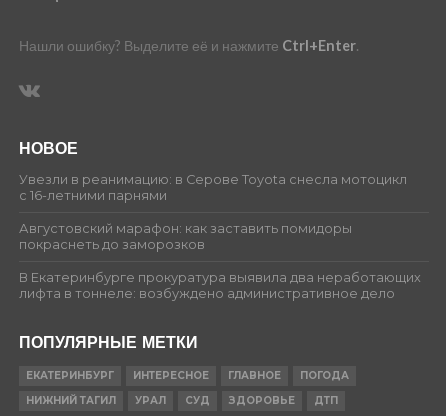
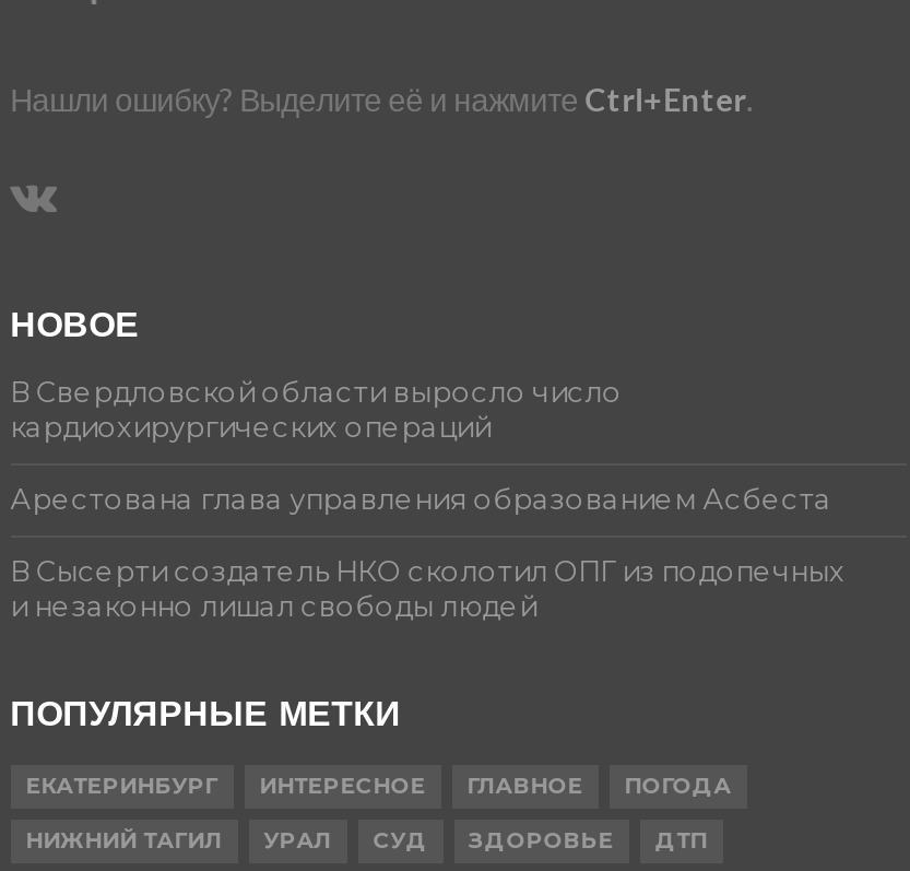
- Увезли в реанимацию: в Серове Toyota снесла мотоцикл
- с 16-летними парнями
+ В Свердловской области выросло число
+ кардиохирургических операций

- Августовский марафон: как заставить помидоры
- покраснеть до заморозков
+ Арестована глава управления образованием Асбеста

- В Екатеринбурге прокуратура выявила два неработающих
- лифта в тоннеле: возбуждено административное дело
+ В Сысерти создатель НКО сколотил ОПГ из подопечных
+ и незаконно лишал свободы людей
